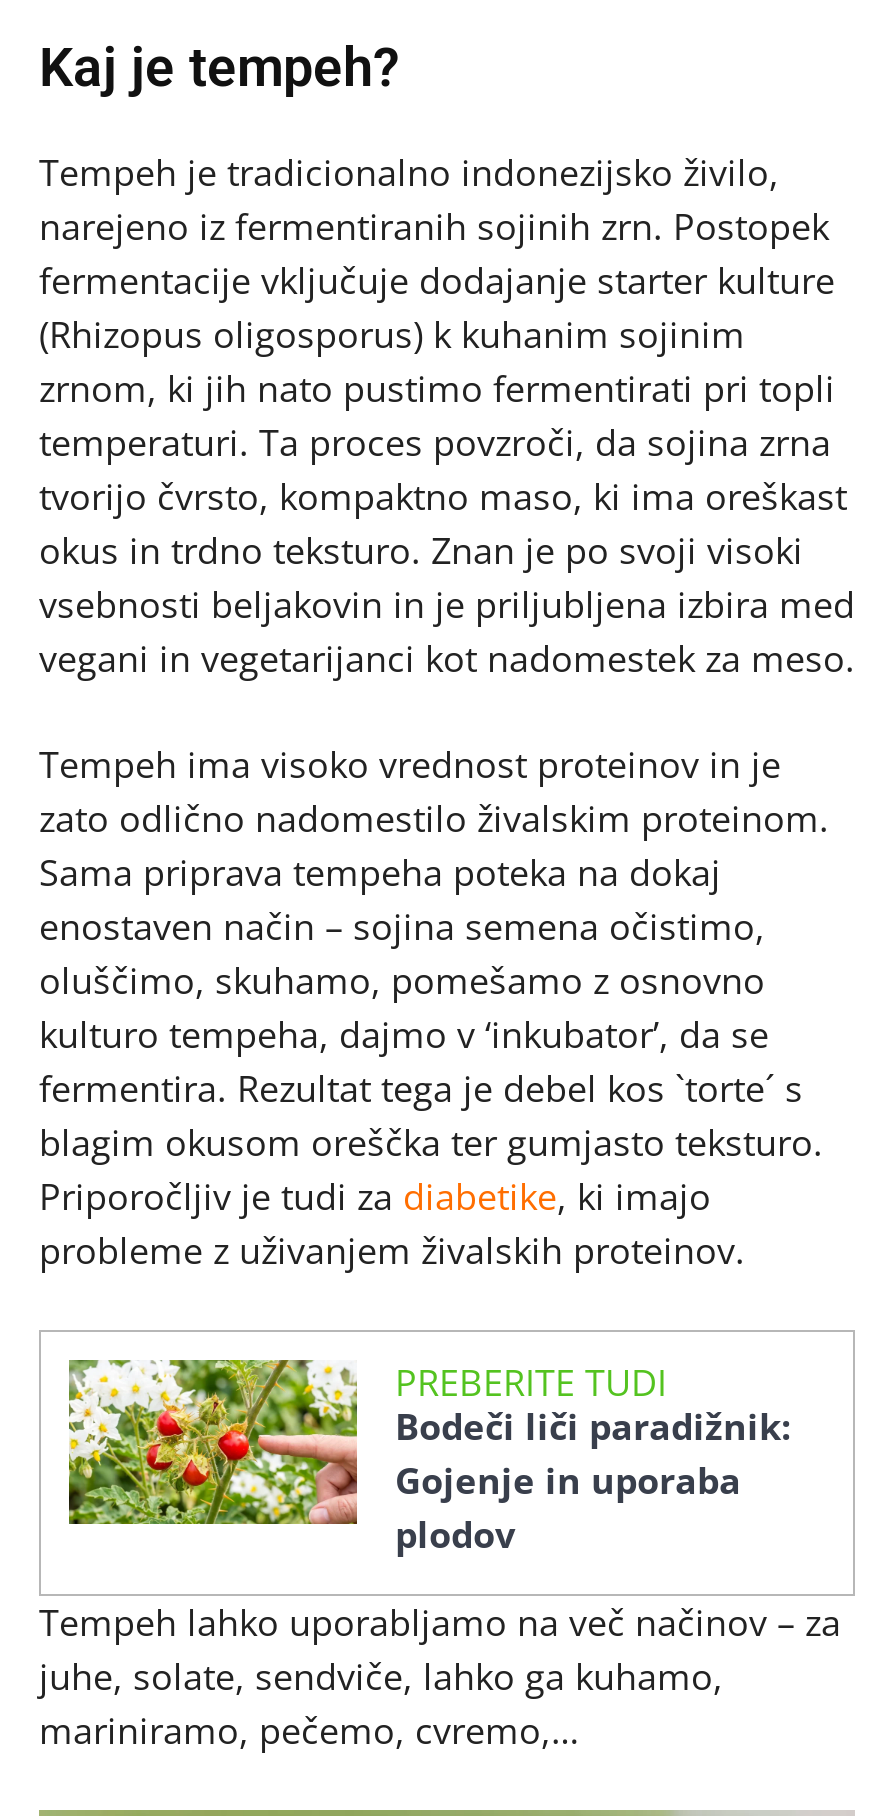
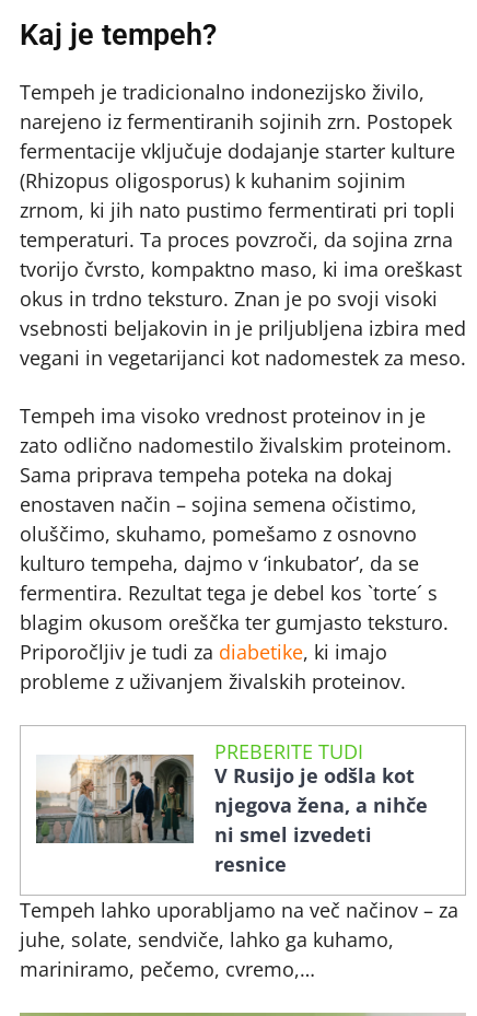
- [image]
- Bodeči liči paradižnik:
- Gojenje in uporaba
- plodov
+ [image]
+ V Rusijo je odšla kot
+ njegova žena, a nihče
+ ni smel izvedeti
+ resnice
